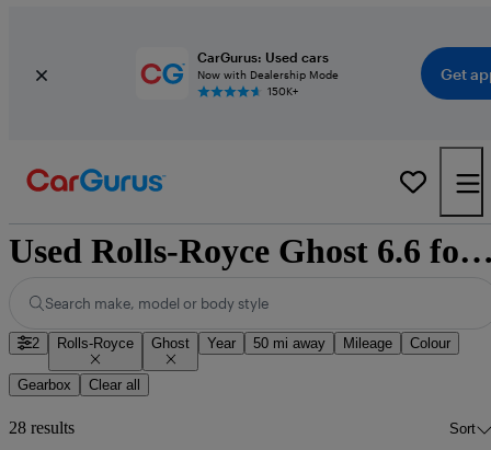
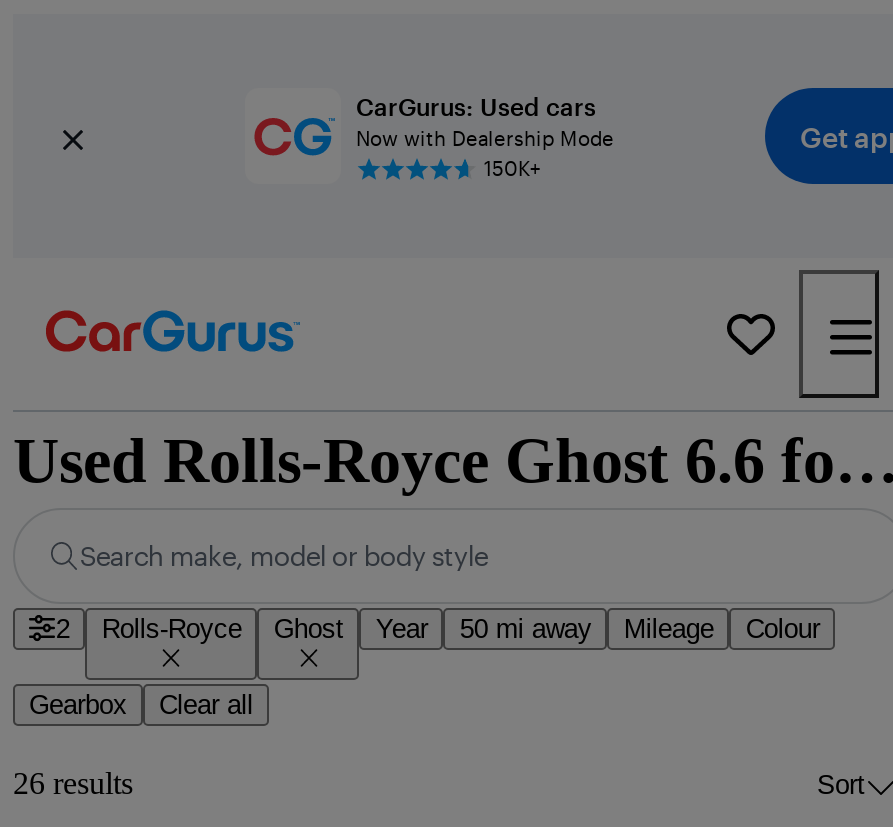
- 28 results
+ 26 results
